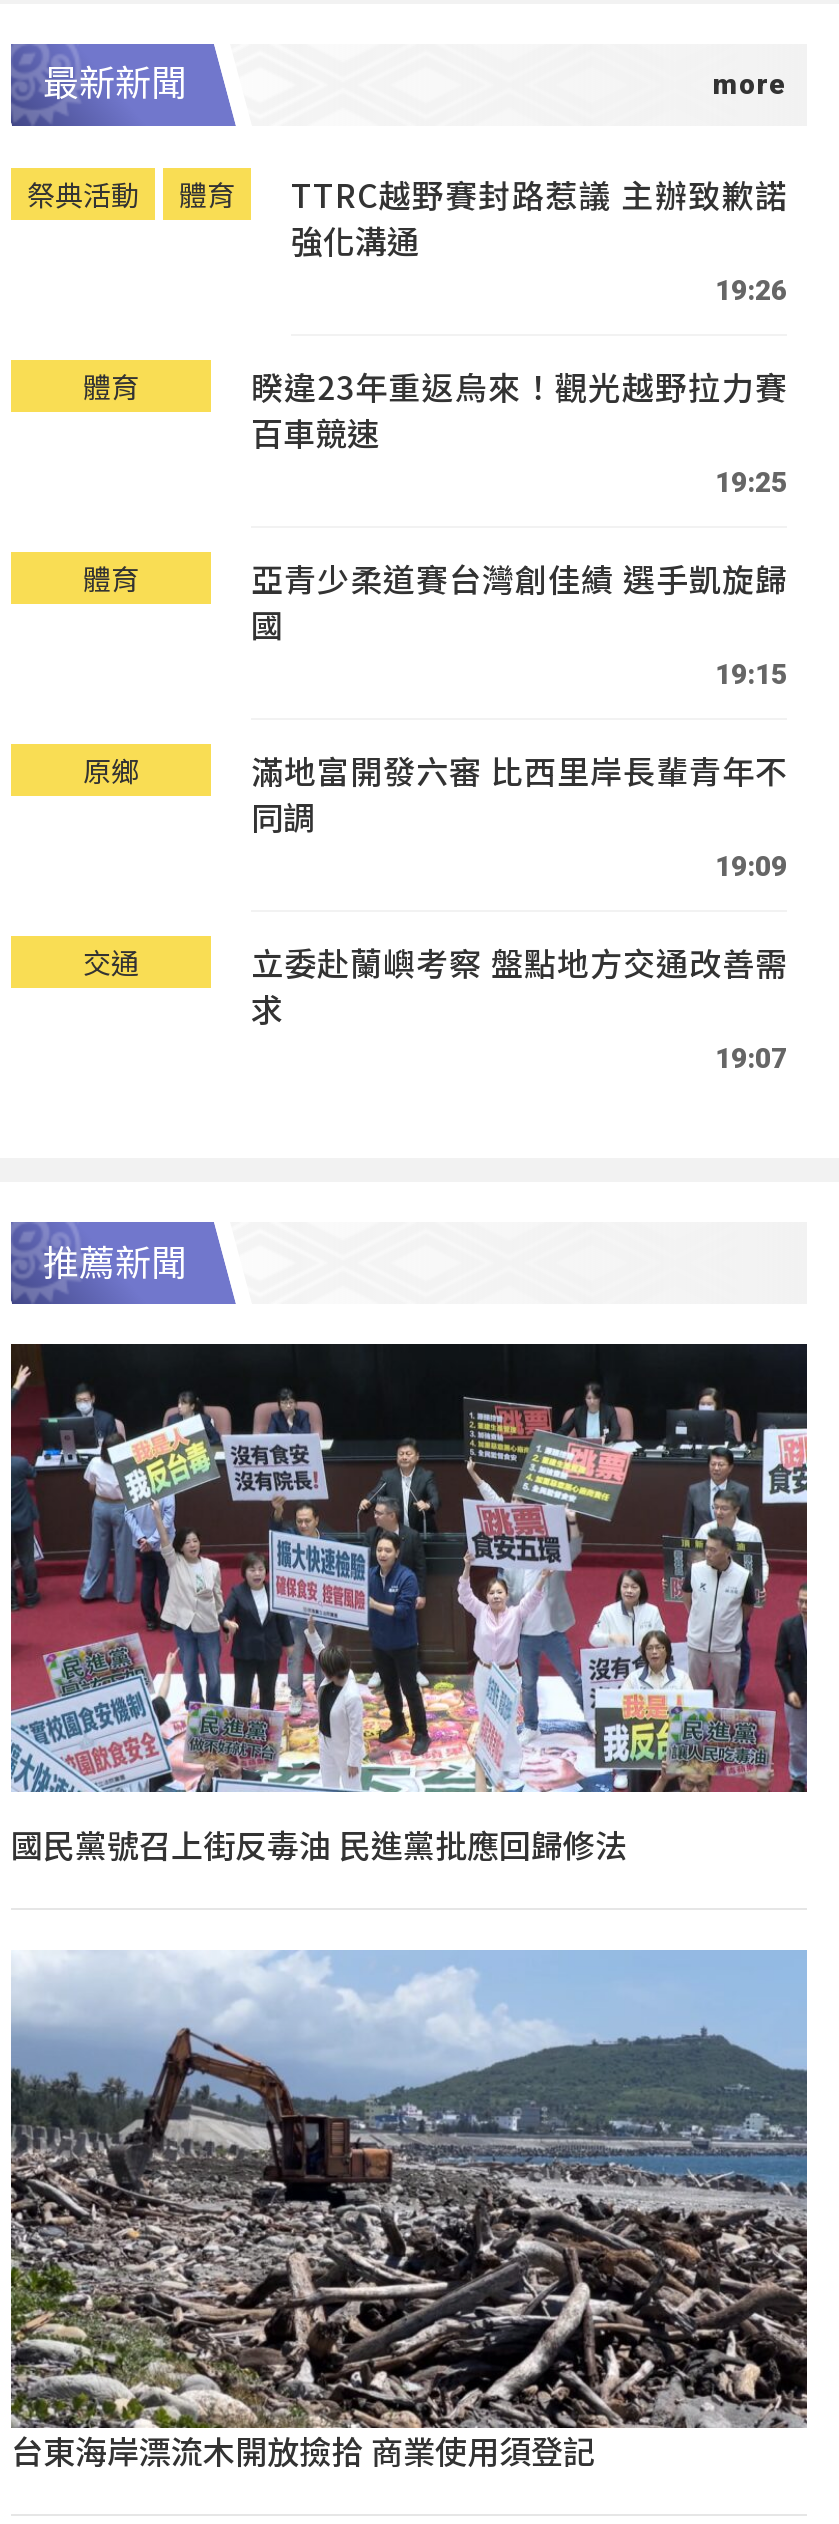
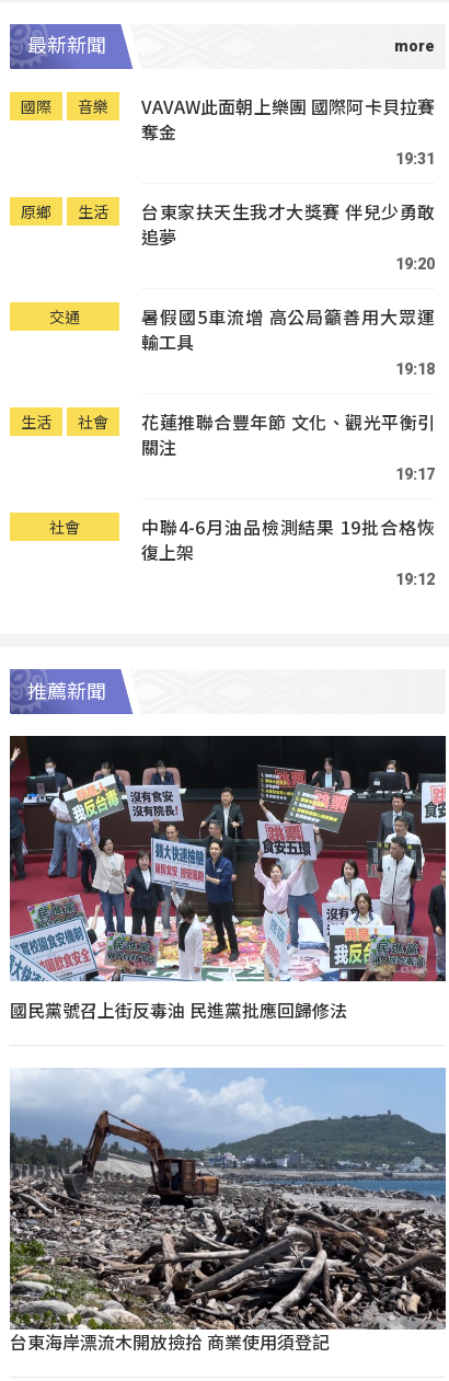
- 祭典活動
- 體育
- TTRC越野賽封路惹議 主辦致歉諾
- 強化溝通
- 19:26
- 體育
- 睽違23年重返烏來！觀光越野拉力賽
- 百車競速
- 19:25
- 體育
- 亞青少柔道賽台灣創佳績 選手凱旋歸
- 國
- 19:15
+ 國際
+ 音樂
+ VAVAW此面朝上樂團 國際阿卡貝拉賽
+ 奪金
+ 19:31

moved up: 原鄉

- 滿地富開發六審 比西里岸長輩青年不
- 同調
- 19:09
+ 生活
+ 台東家扶天生我才大獎賽 伴兒少勇敢
+ 追夢
+ 19:20

moved up: 交通

- 立委赴蘭嶼考察 盤點地方交通改善需
- 求
- 19:07
+ 暑假國5車流增 高公局籲善用大眾運
+ 輸工具
+ 19:18
+ 生活
+ 社會
+ 花蓮推聯合豐年節 文化、觀光平衡引
+ 關注
+ 19:17
+ 社會
+ 中聯4-6月油品檢測結果 19批合格恢
+ 復上架
+ 19:12
